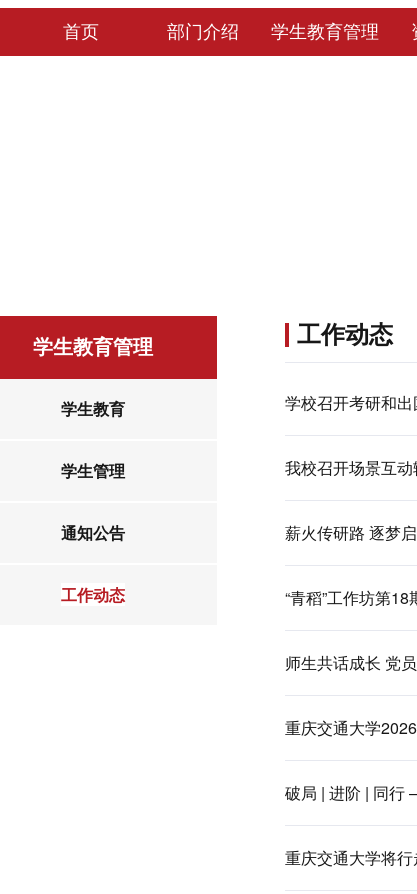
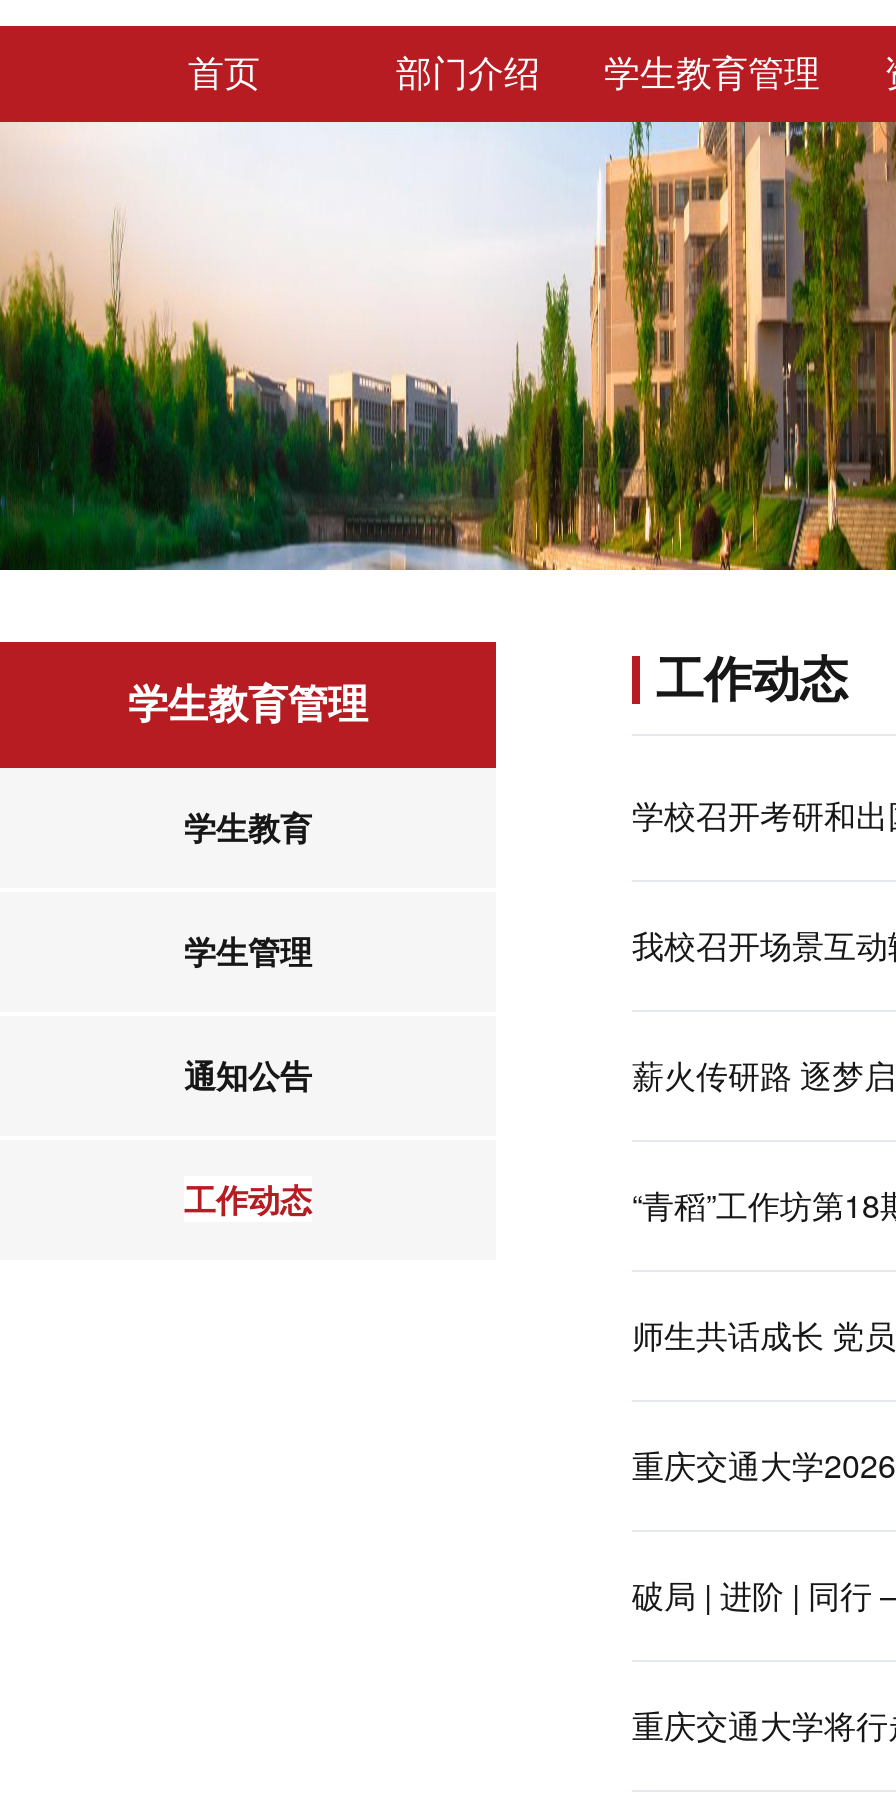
+ [image]
